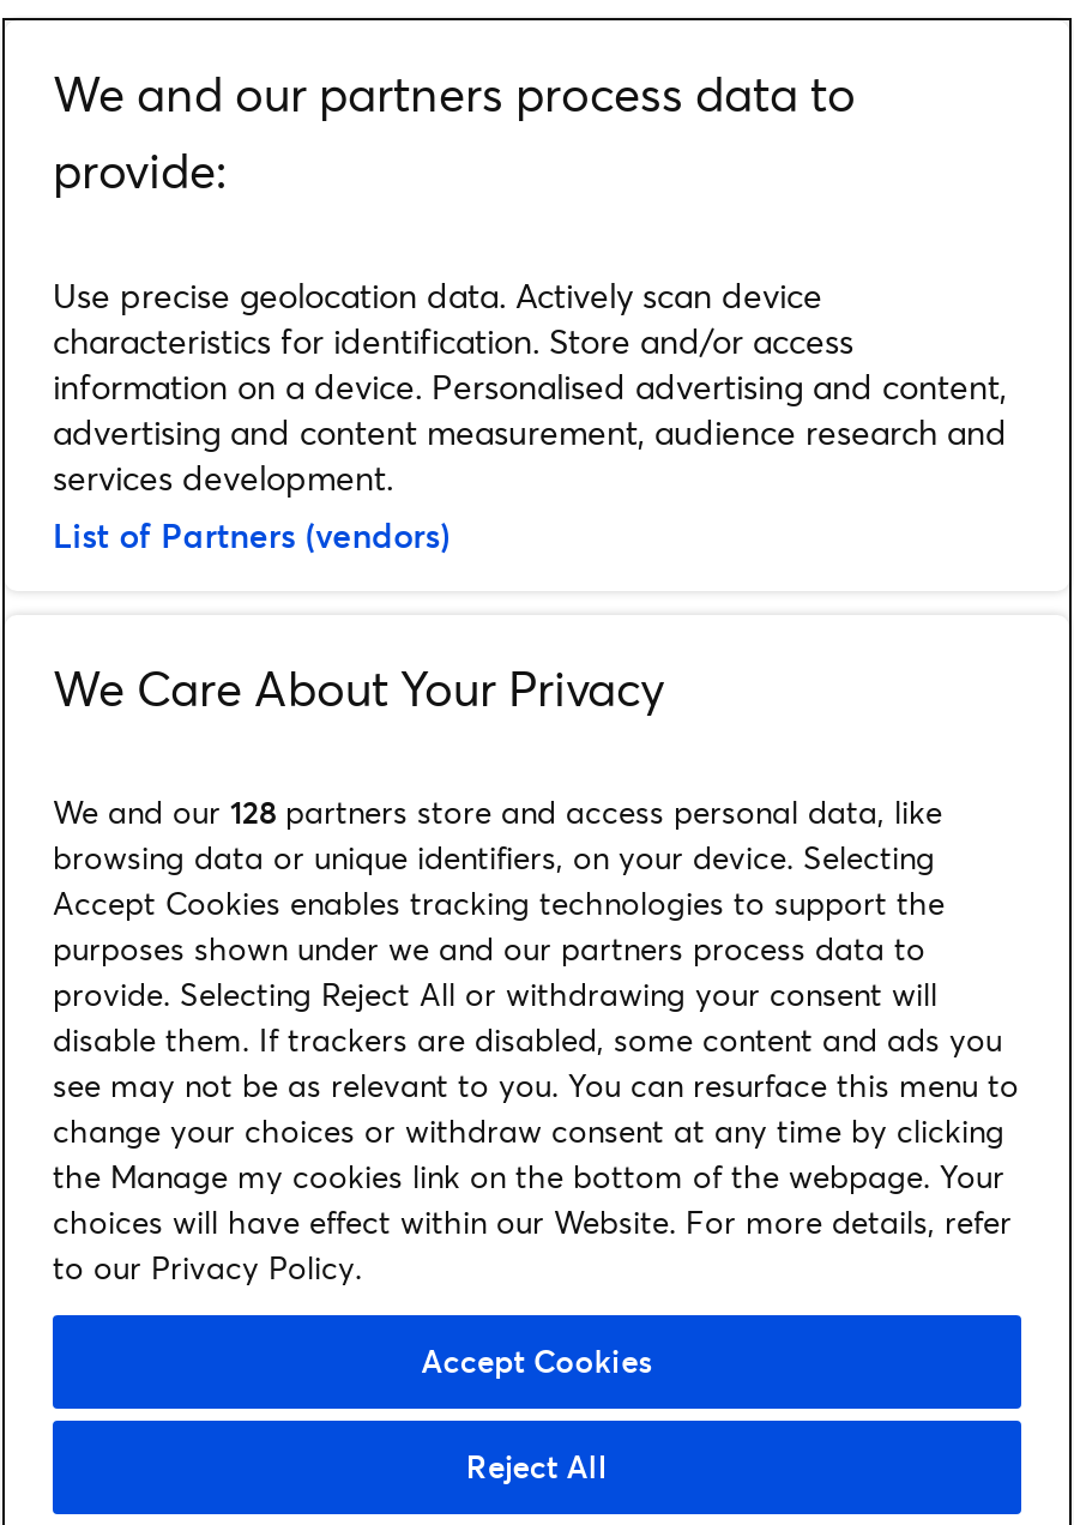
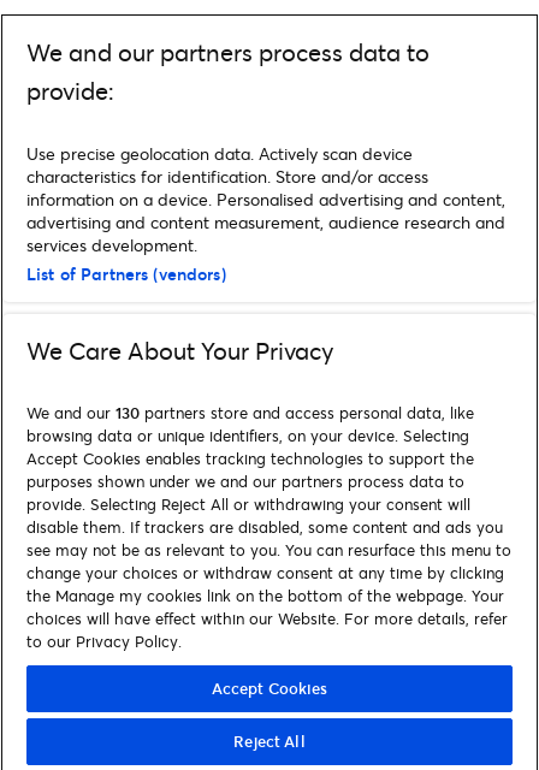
- We and our 128 partners store and access personal data, like
+ We and our 130 partners store and access personal data, like
